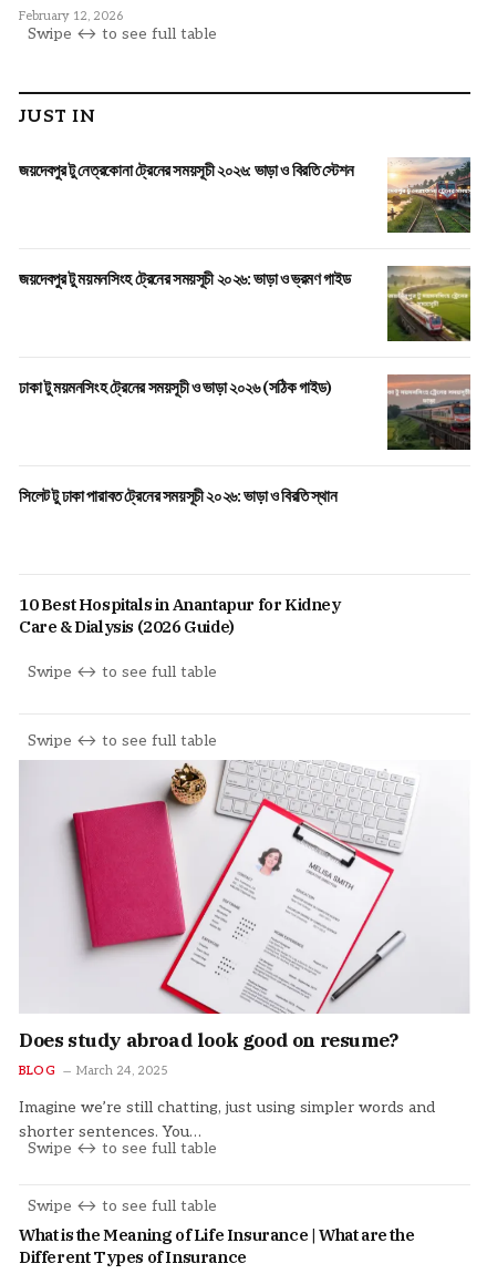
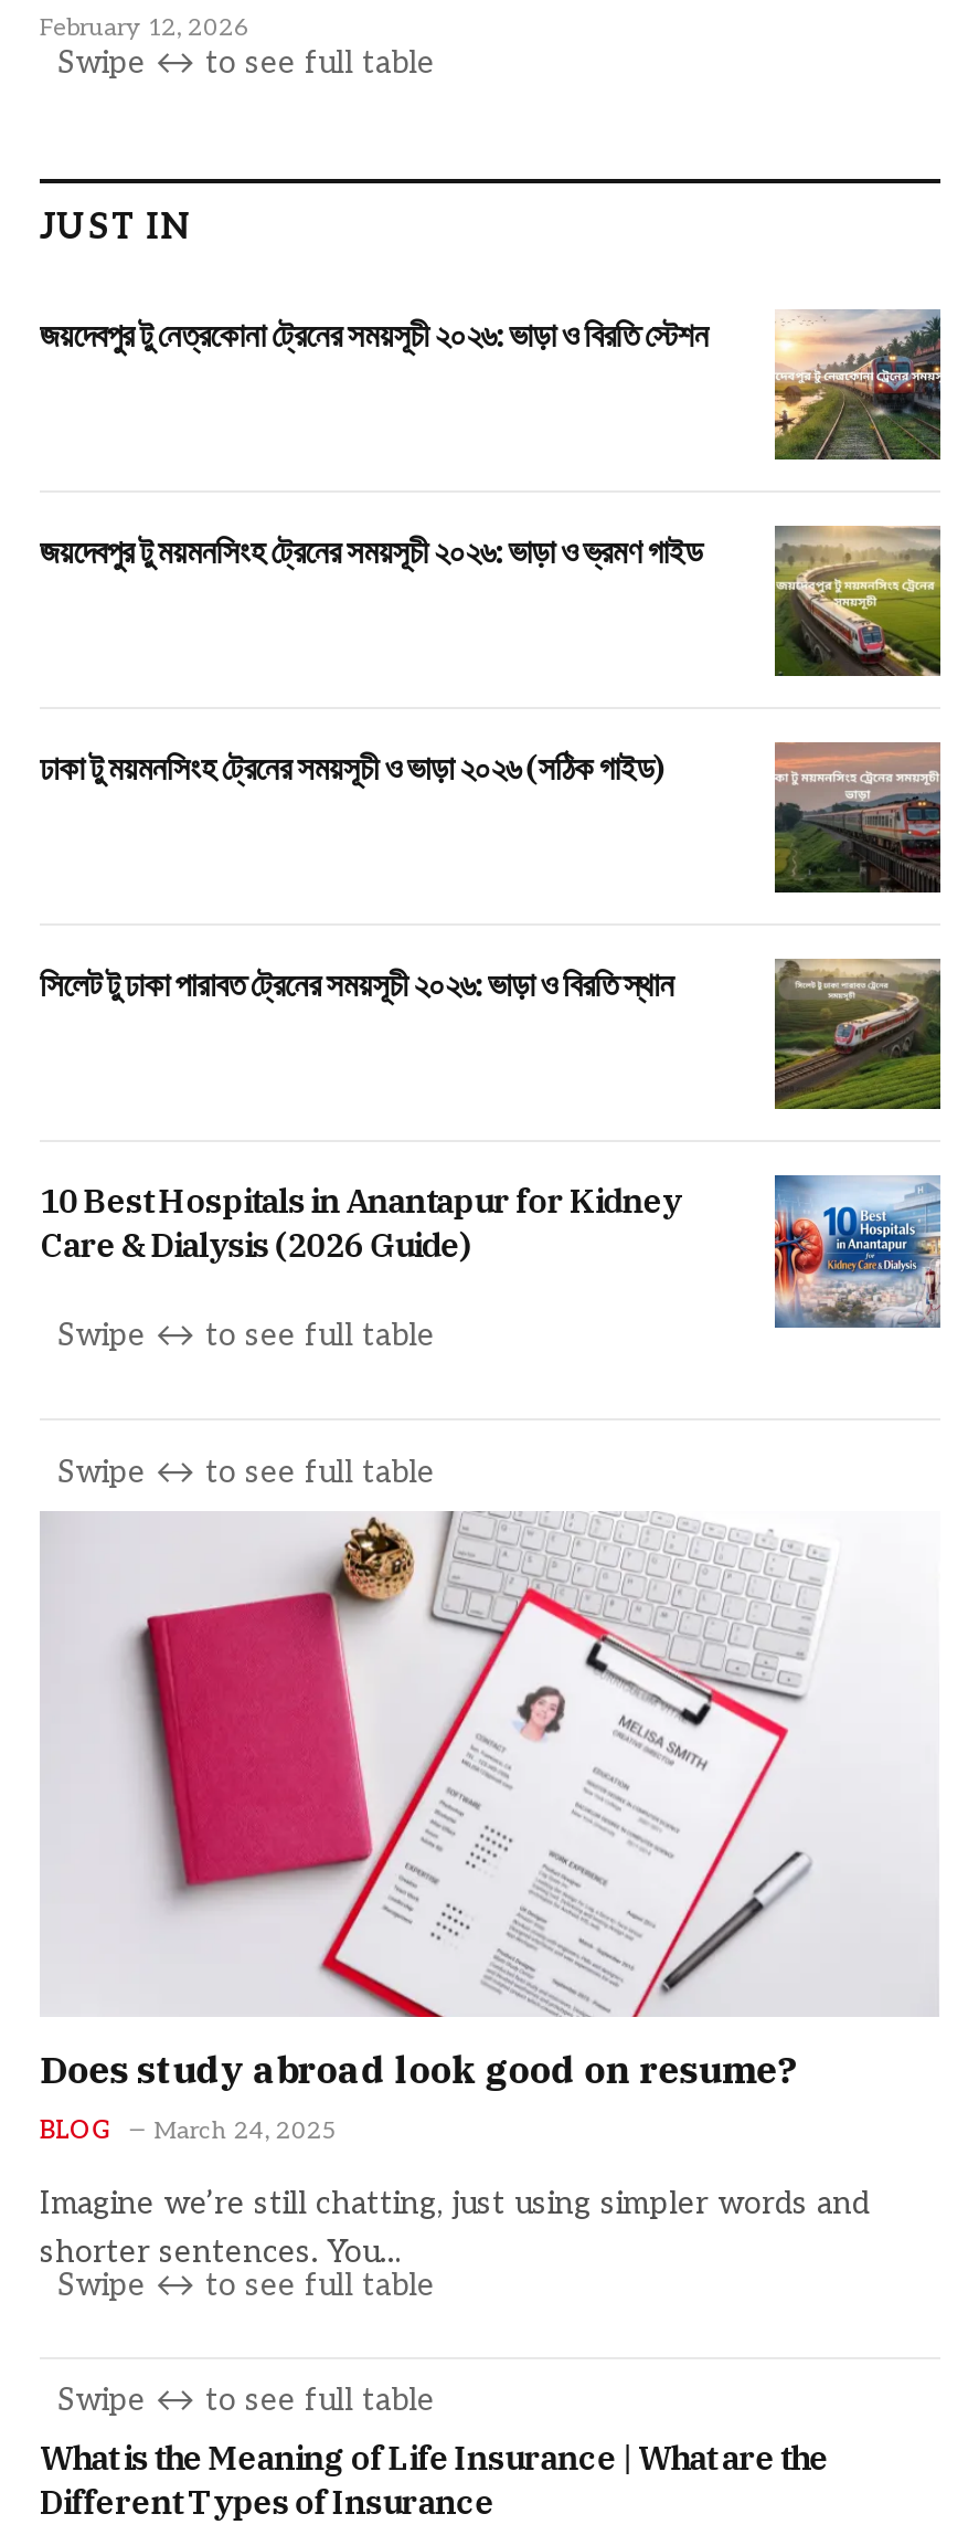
+ [image]

+ [image]
